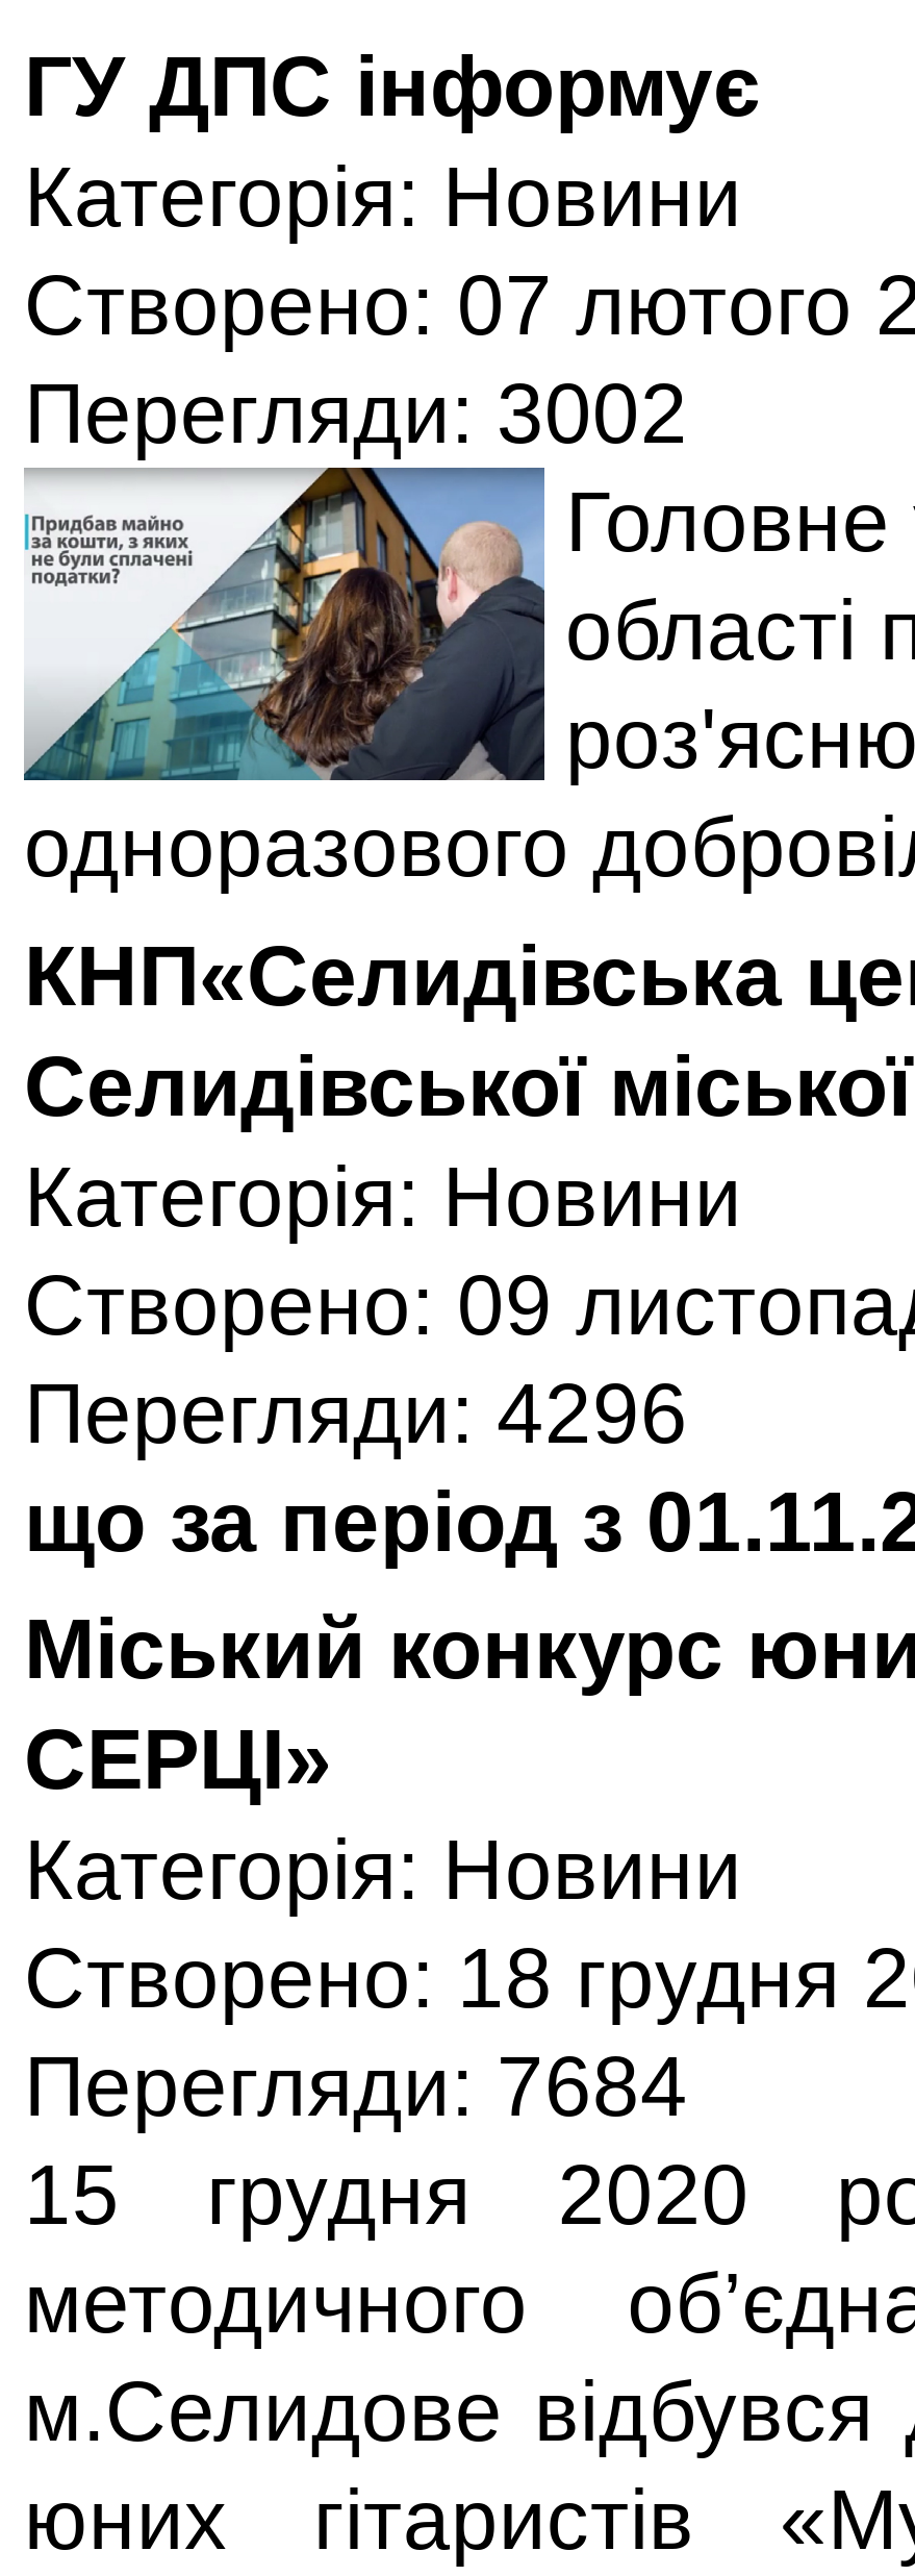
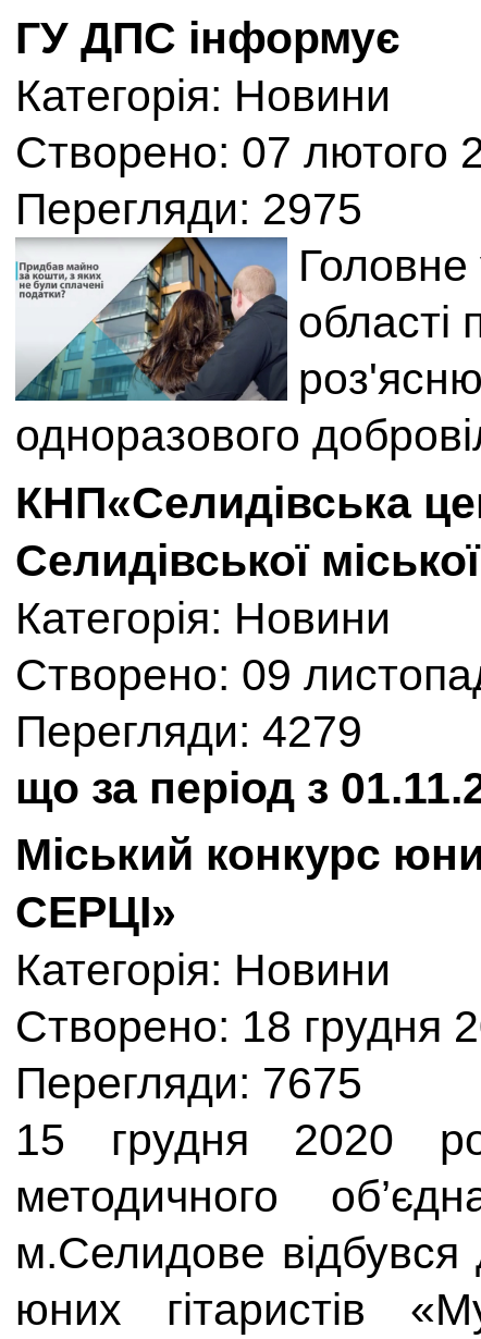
- Перегляди: 3002
+ Перегляди: 2975

- Перегляди: 4296
+ Перегляди: 4279

- Перегляди: 7684
+ Перегляди: 7675
